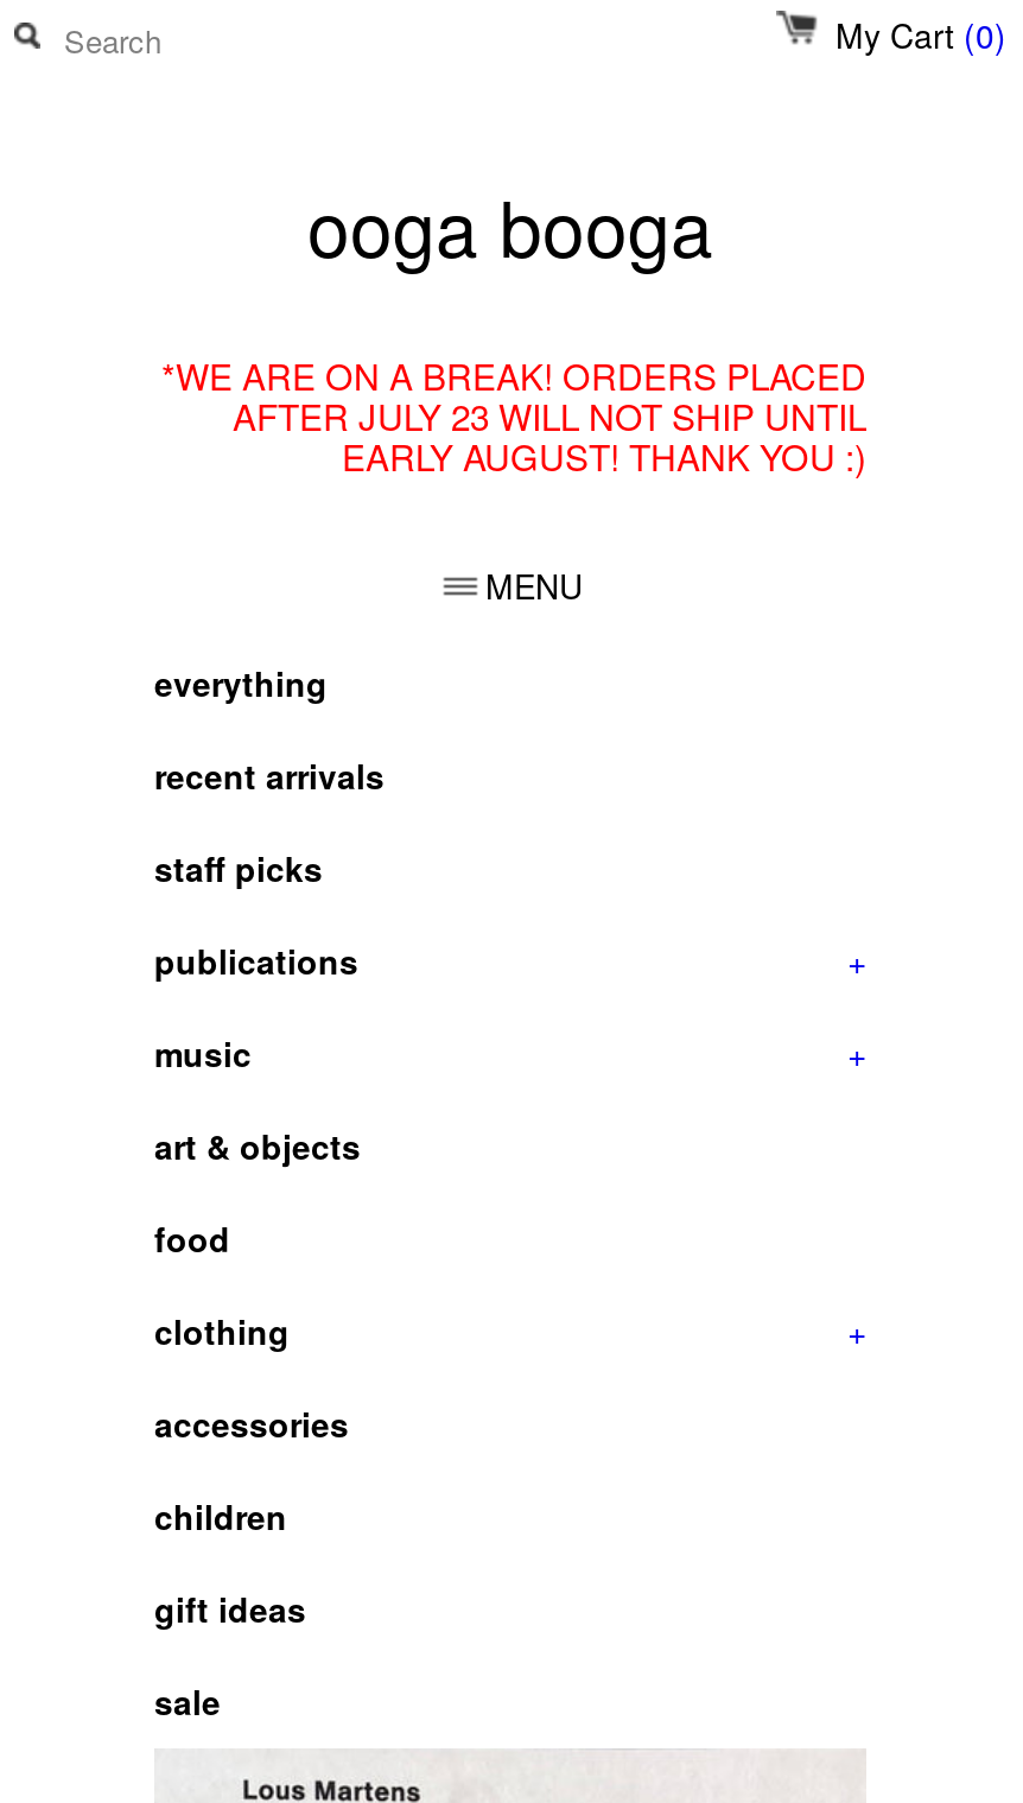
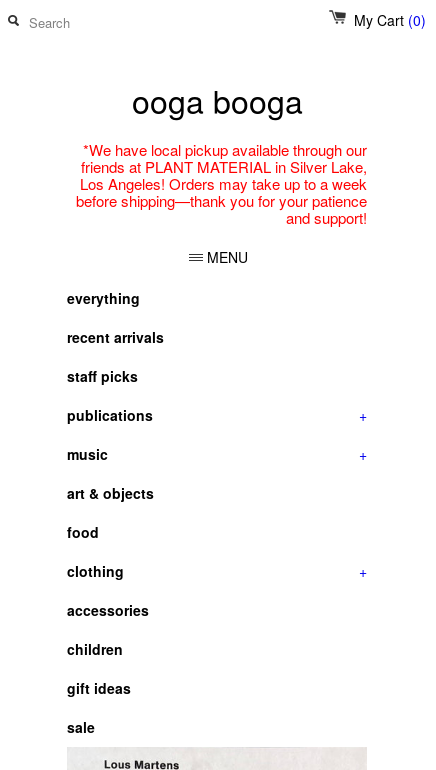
- *WE ARE ON A BREAK! ORDERS PLACED
- AFTER JULY 23 WILL NOT SHIP UNTIL
- EARLY AUGUST! THANK YOU :)
+ *We have local pickup available through our
+ friends at PLANT MATERIAL in Silver Lake,
+ Los Angeles! Orders may take up to a week
+ before shipping—thank you for your patience
+ and support!
